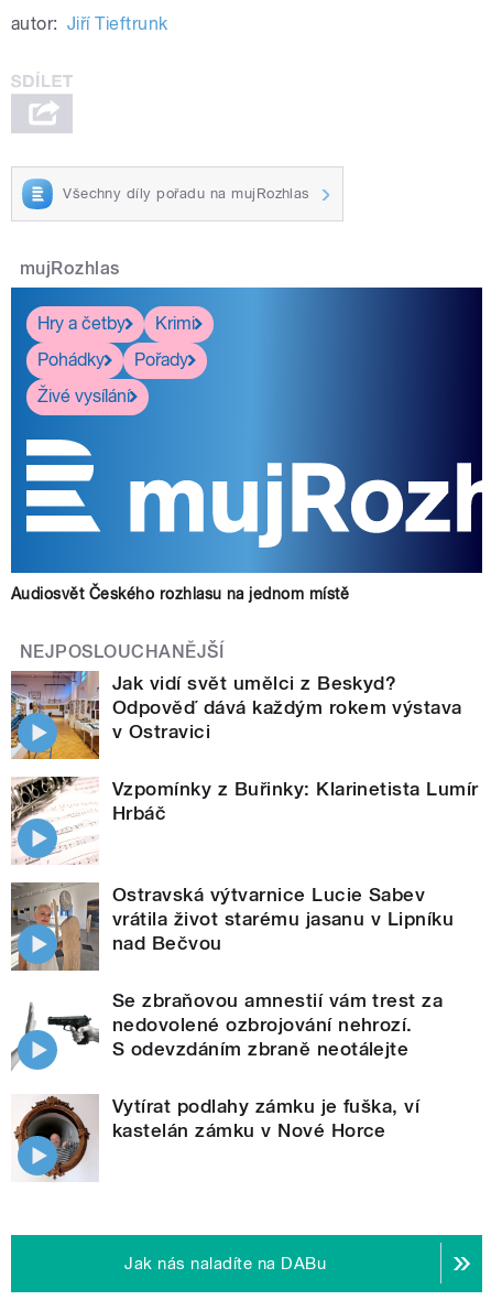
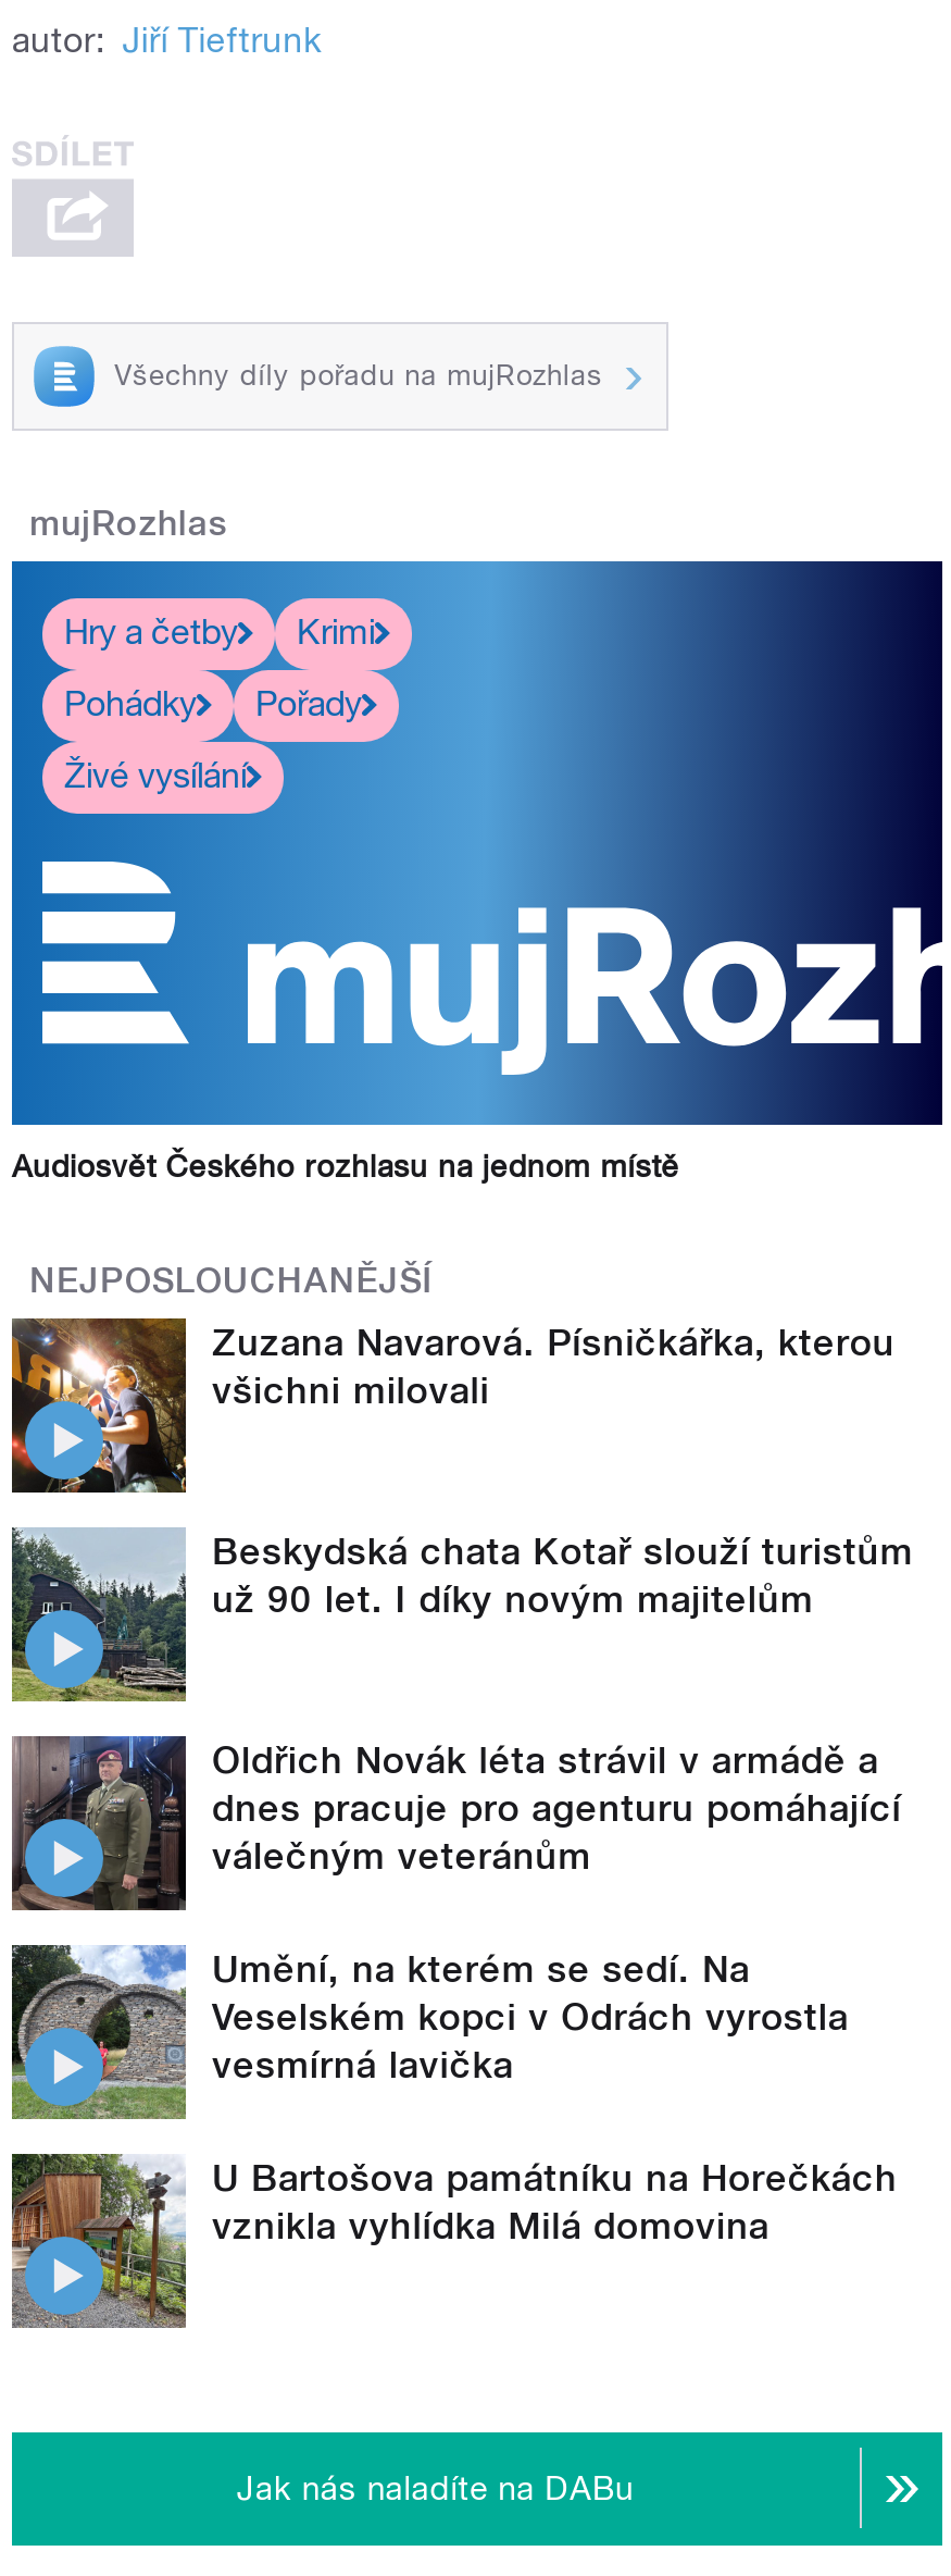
- [image]
- Jak vidí svět umělci z Beskyd?
- Odpověď dává každým rokem výstava
- v Ostravici
+ [image]
+ Zuzana Navarová. Písničkářka, kterou
+ všichni milovali

- [image]
- Vzpomínky z Buřinky: Klarinetista Lumír
- Hrbáč
+ [image]
+ Beskydská chata Kotař slouží turistům
+ už 90 let. I díky novým majitelům

- [image]
- Ostravská výtvarnice Lucie Sabev
- vrátila život starému jasanu v Lipníku
- nad Bečvou
+ [image]
+ Oldřich Novák léta strávil v armádě a
+ dnes pracuje pro agenturu pomáhající
+ válečným veteránům

- [image]
- Se zbraňovou amnestií vám trest za
- nedovolené ozbrojování nehrozí.
- S odevzdáním zbraně neotálejte
+ [image]
+ Umění, na kterém se sedí. Na
+ Veselském kopci v Odrách vyrostla
+ vesmírná lavička

- [image]
- Vytírat podlahy zámku je fuška, ví
- kastelán zámku v Nové Horce
+ [image]
+ U Bartošova památníku na Horečkách
+ vznikla vyhlídka Milá domovina
